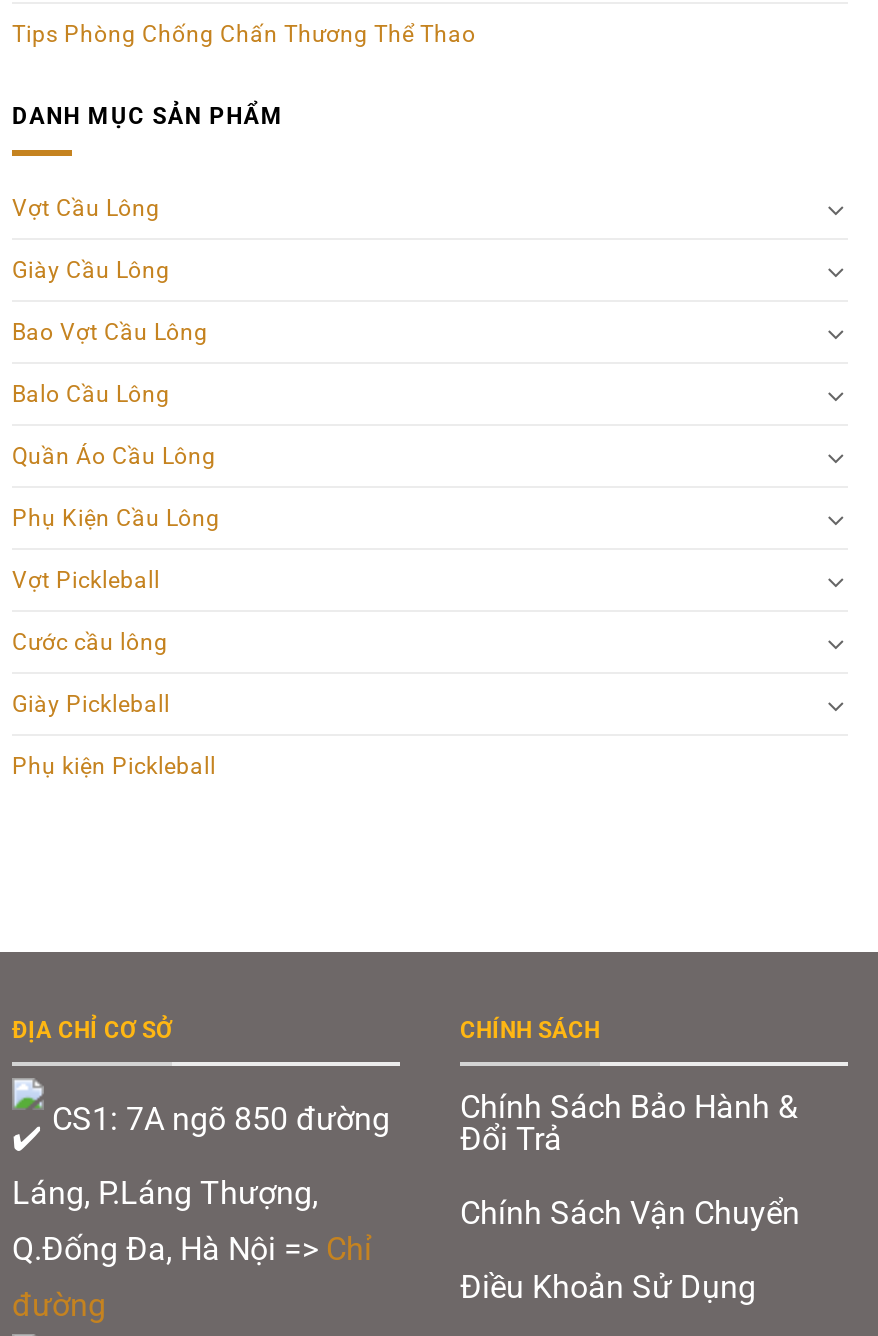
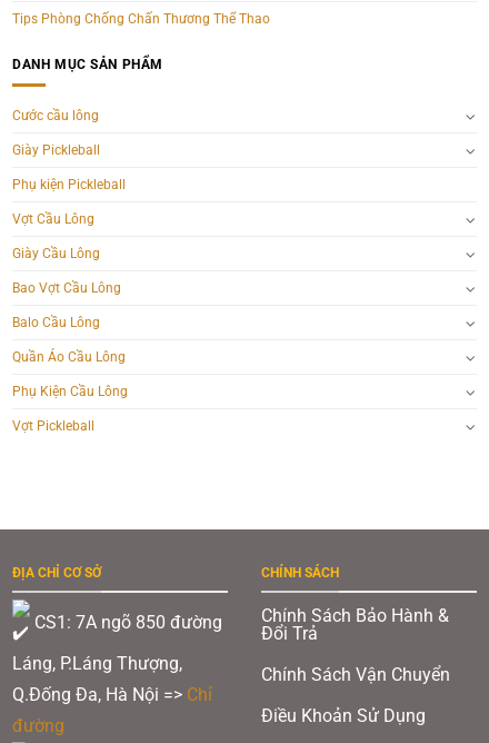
moved down: Vợt Cầu Lông | Giày Cầu Lông | Bao Vợt Cầu Lông | Balo Cầu Lông | Quần Áo Cầu Lông | Phụ Kiện Cầu Lông | Vợt Pickleball

moved up: Cước cầu lông | Giày Pickleball | Phụ kiện Pickleball
